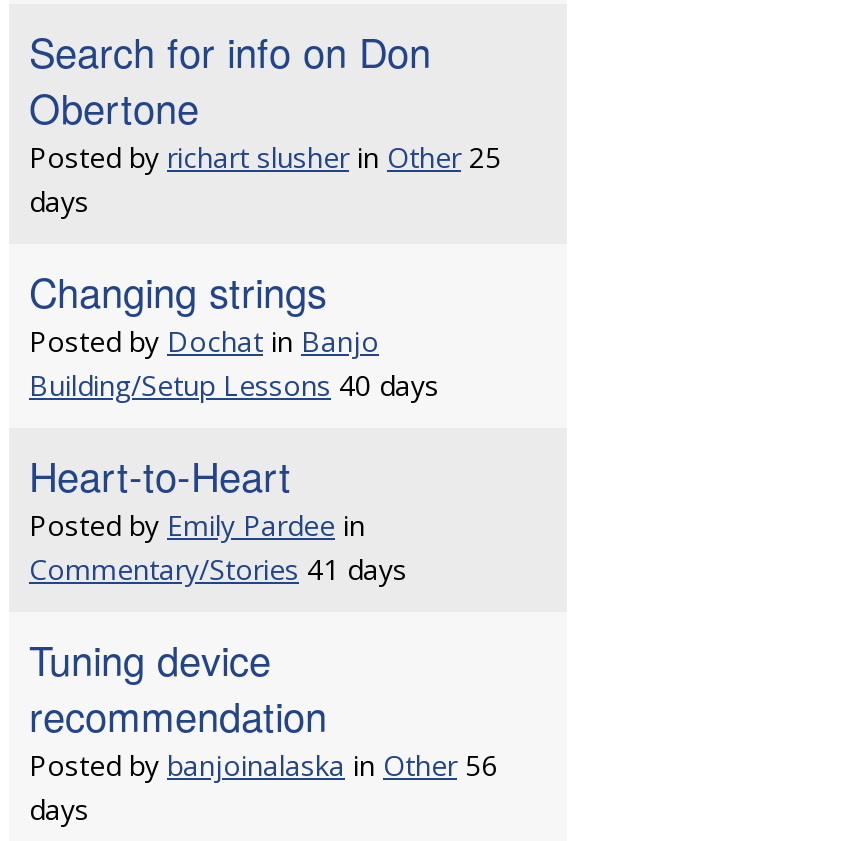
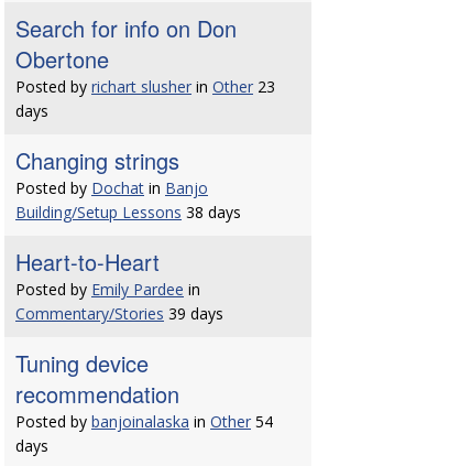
- Posted by richart slusher in Other 25
+ Posted by richart slusher in Other 23

- Building/Setup Lessons 40 days
+ Building/Setup Lessons 38 days

- Commentary/Stories 41 days
+ Commentary/Stories 39 days

- Posted by banjoinalaska in Other 56
+ Posted by banjoinalaska in Other 54
